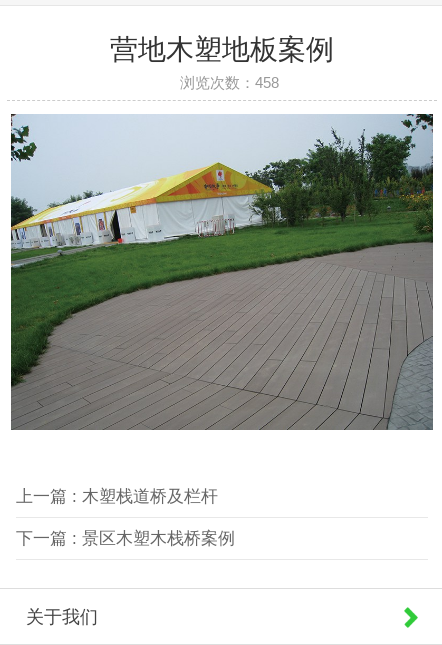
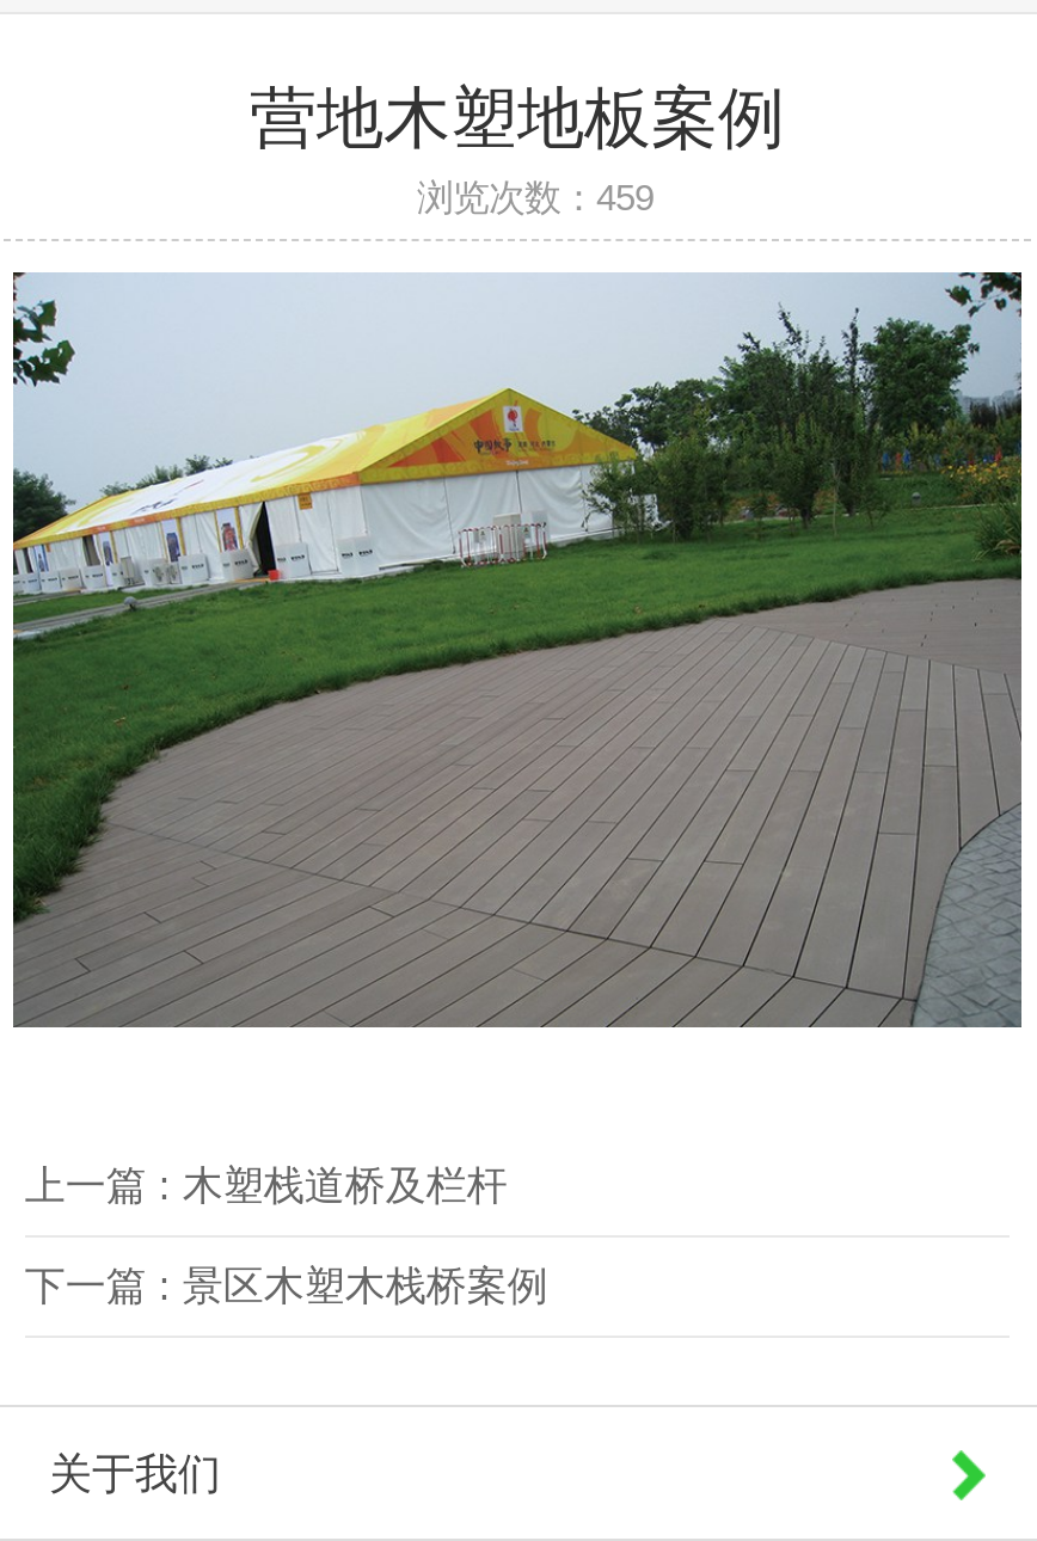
- 浏览次数：458
+ 浏览次数：459
